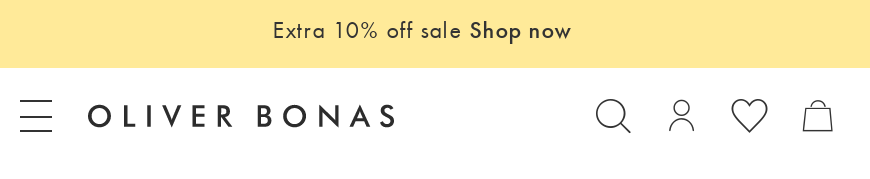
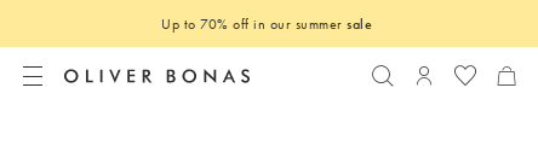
- Extra 10% off sale Shop now
+ Up to 70% off in our summer sale
